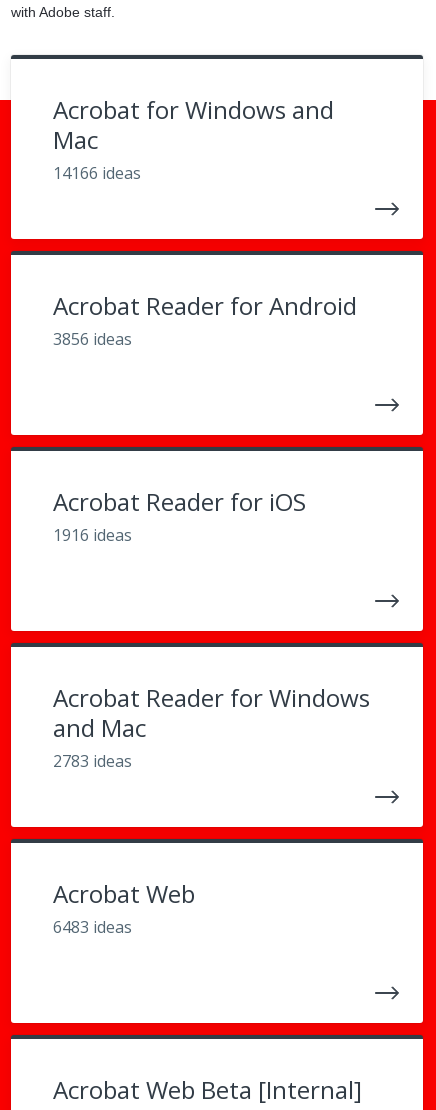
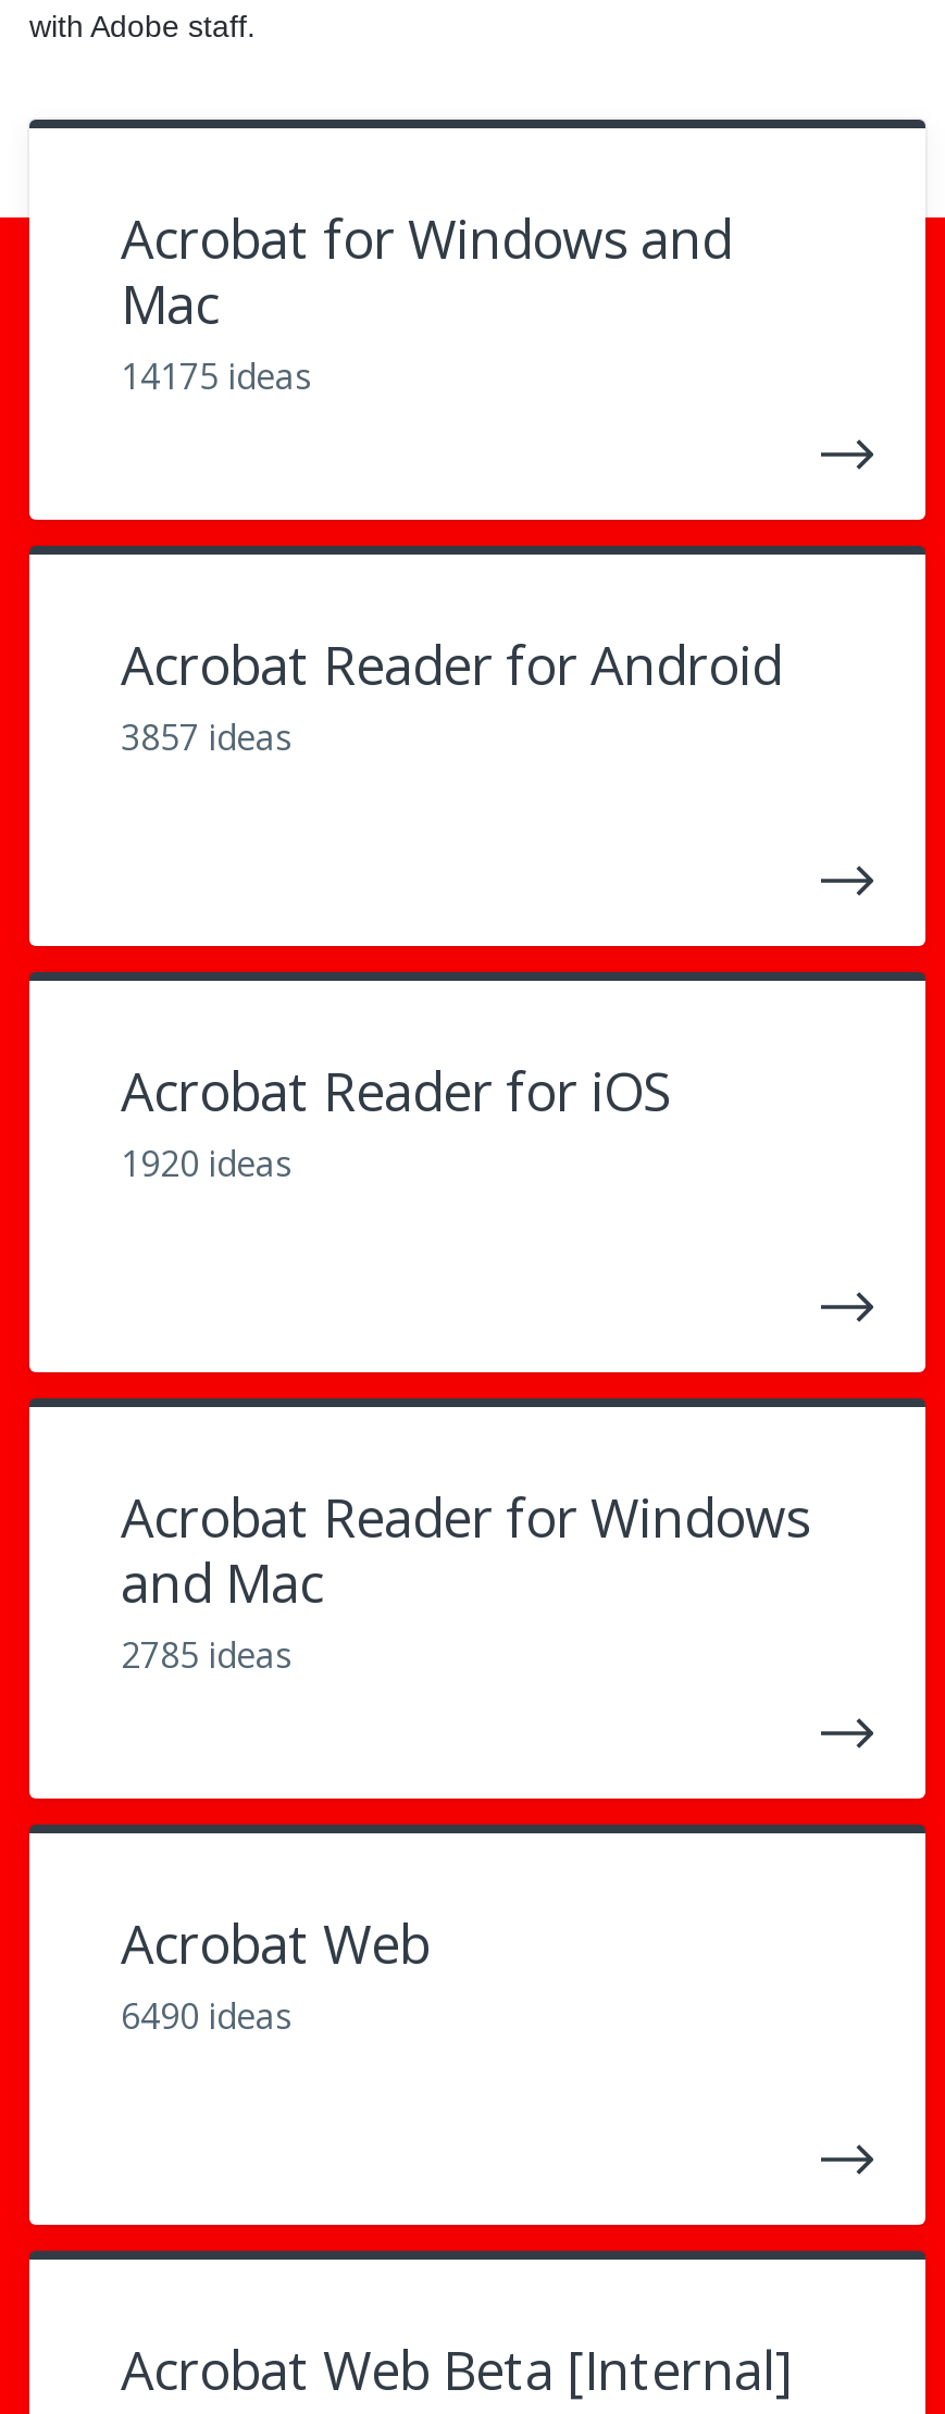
- 14166 ideas
+ 14175 ideas

- 3856 ideas
+ 3857 ideas

- 1916 ideas
+ 1920 ideas

- 2783 ideas
+ 2785 ideas

- 6483 ideas
+ 6490 ideas
